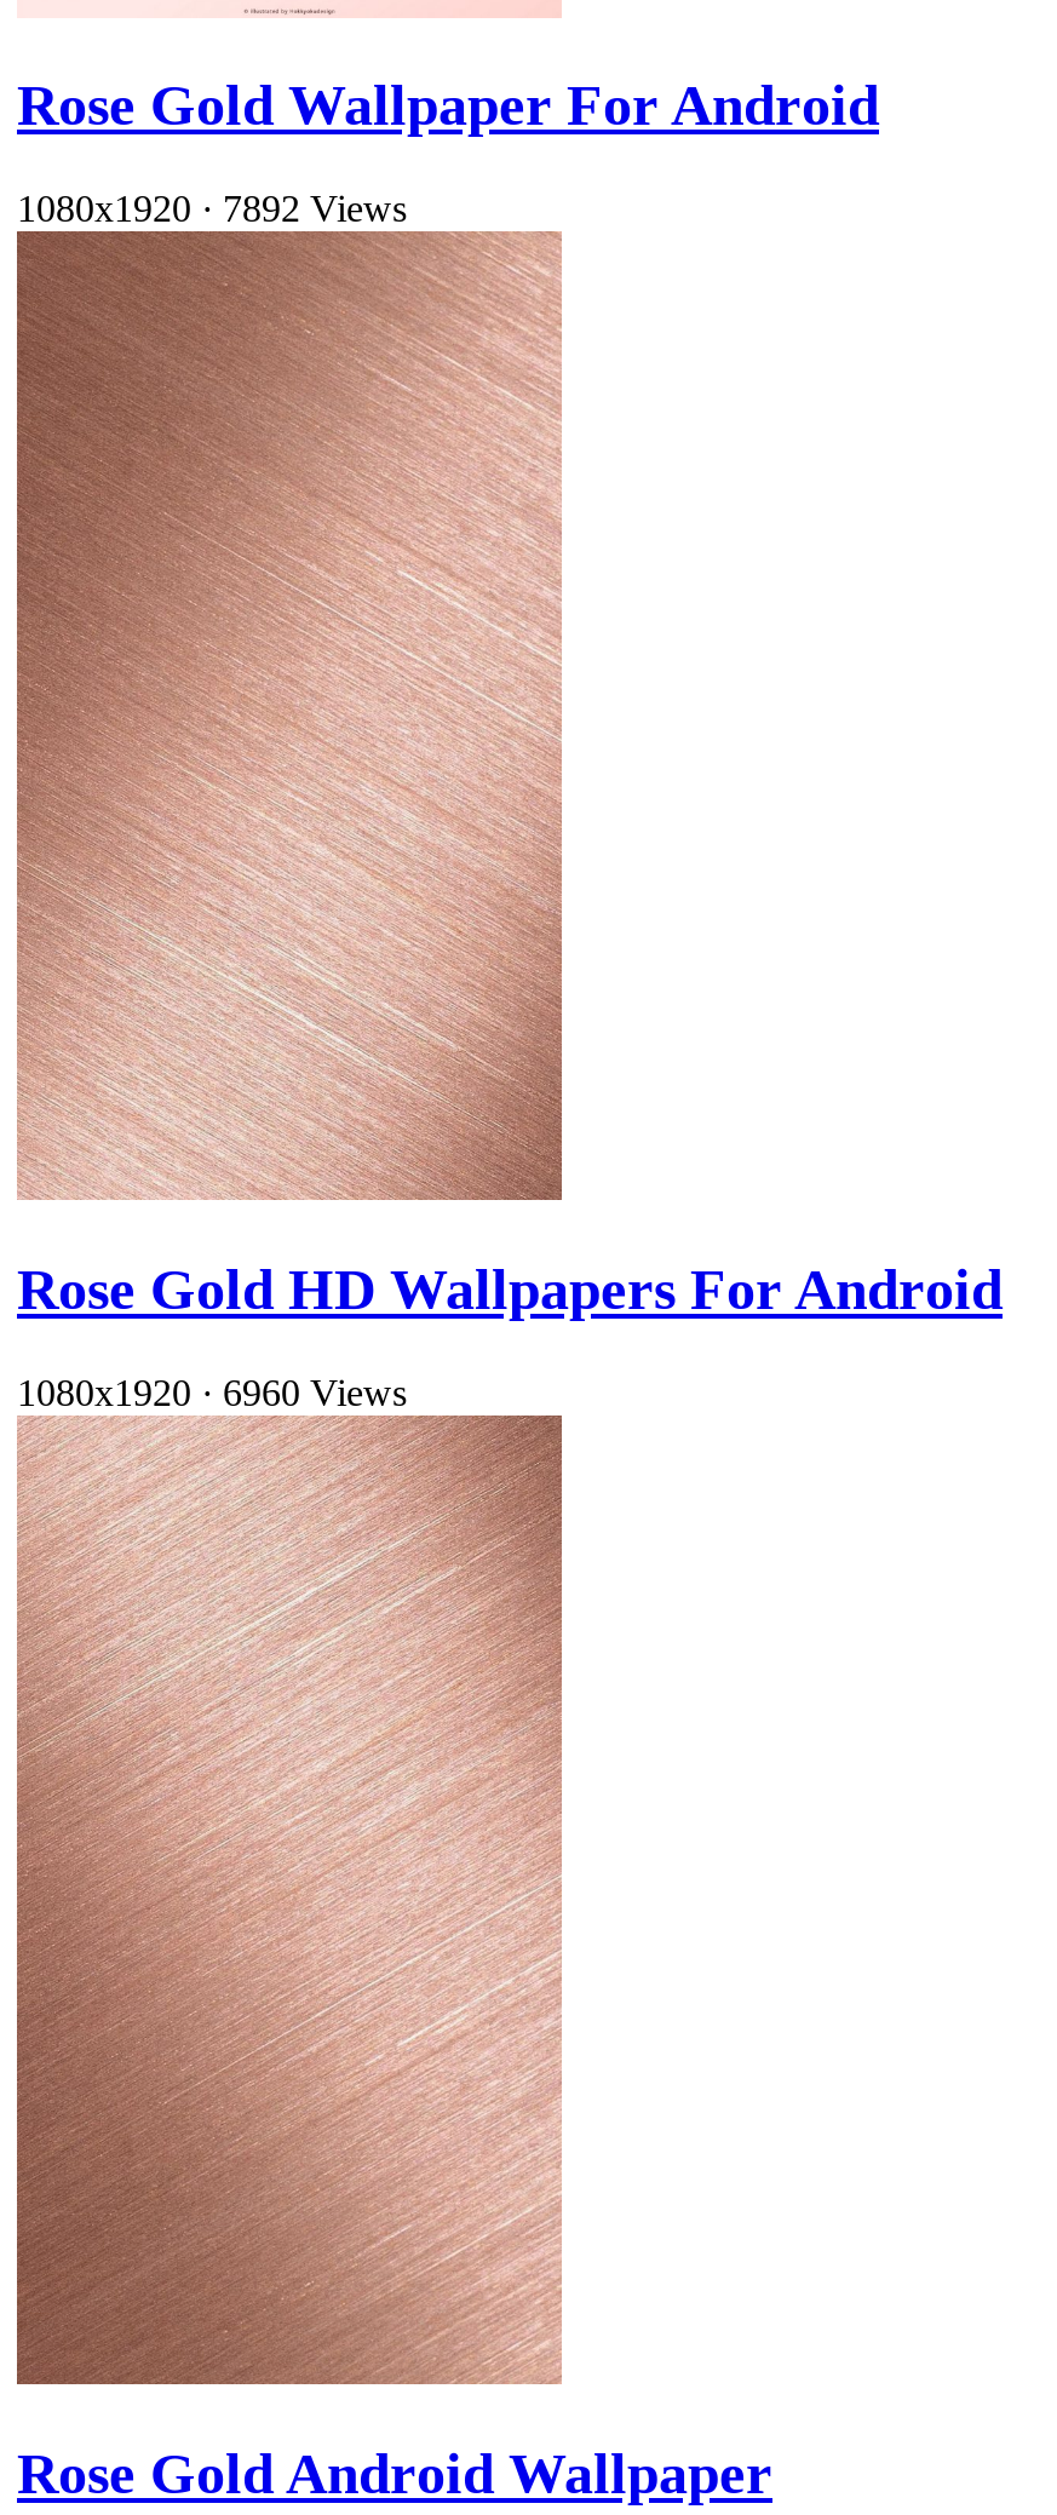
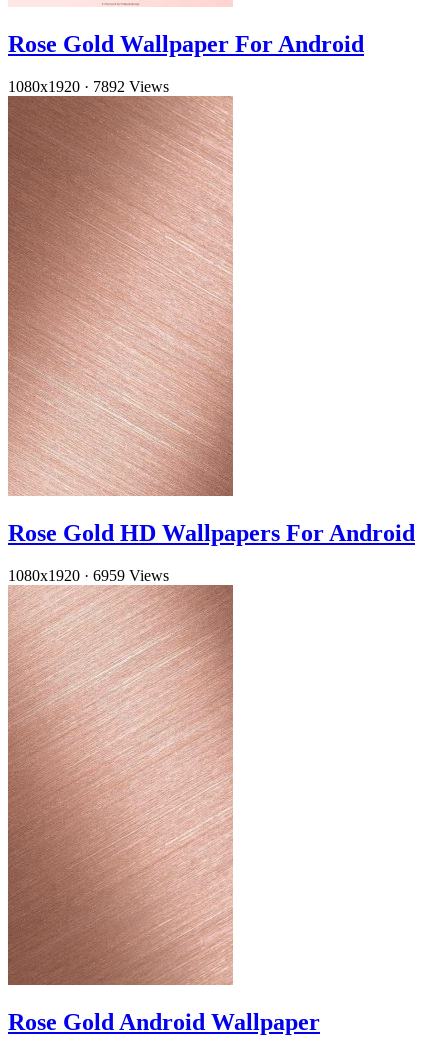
- 1080x1920 · 6960 Views
+ 1080x1920 · 6959 Views
